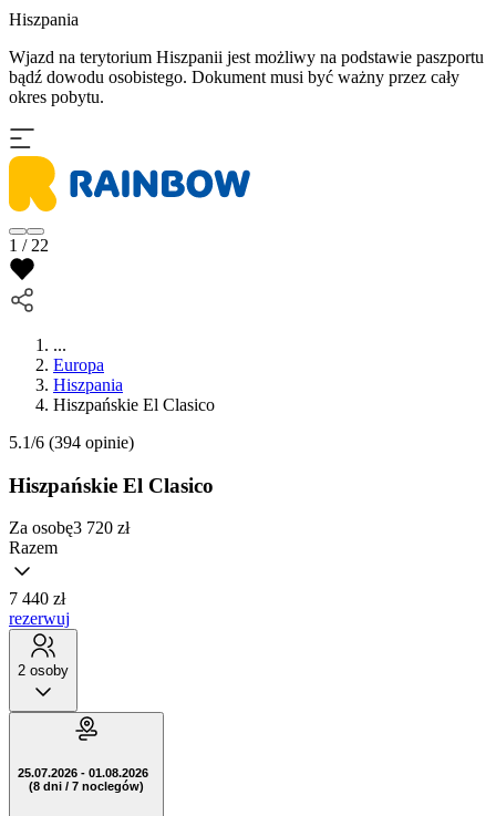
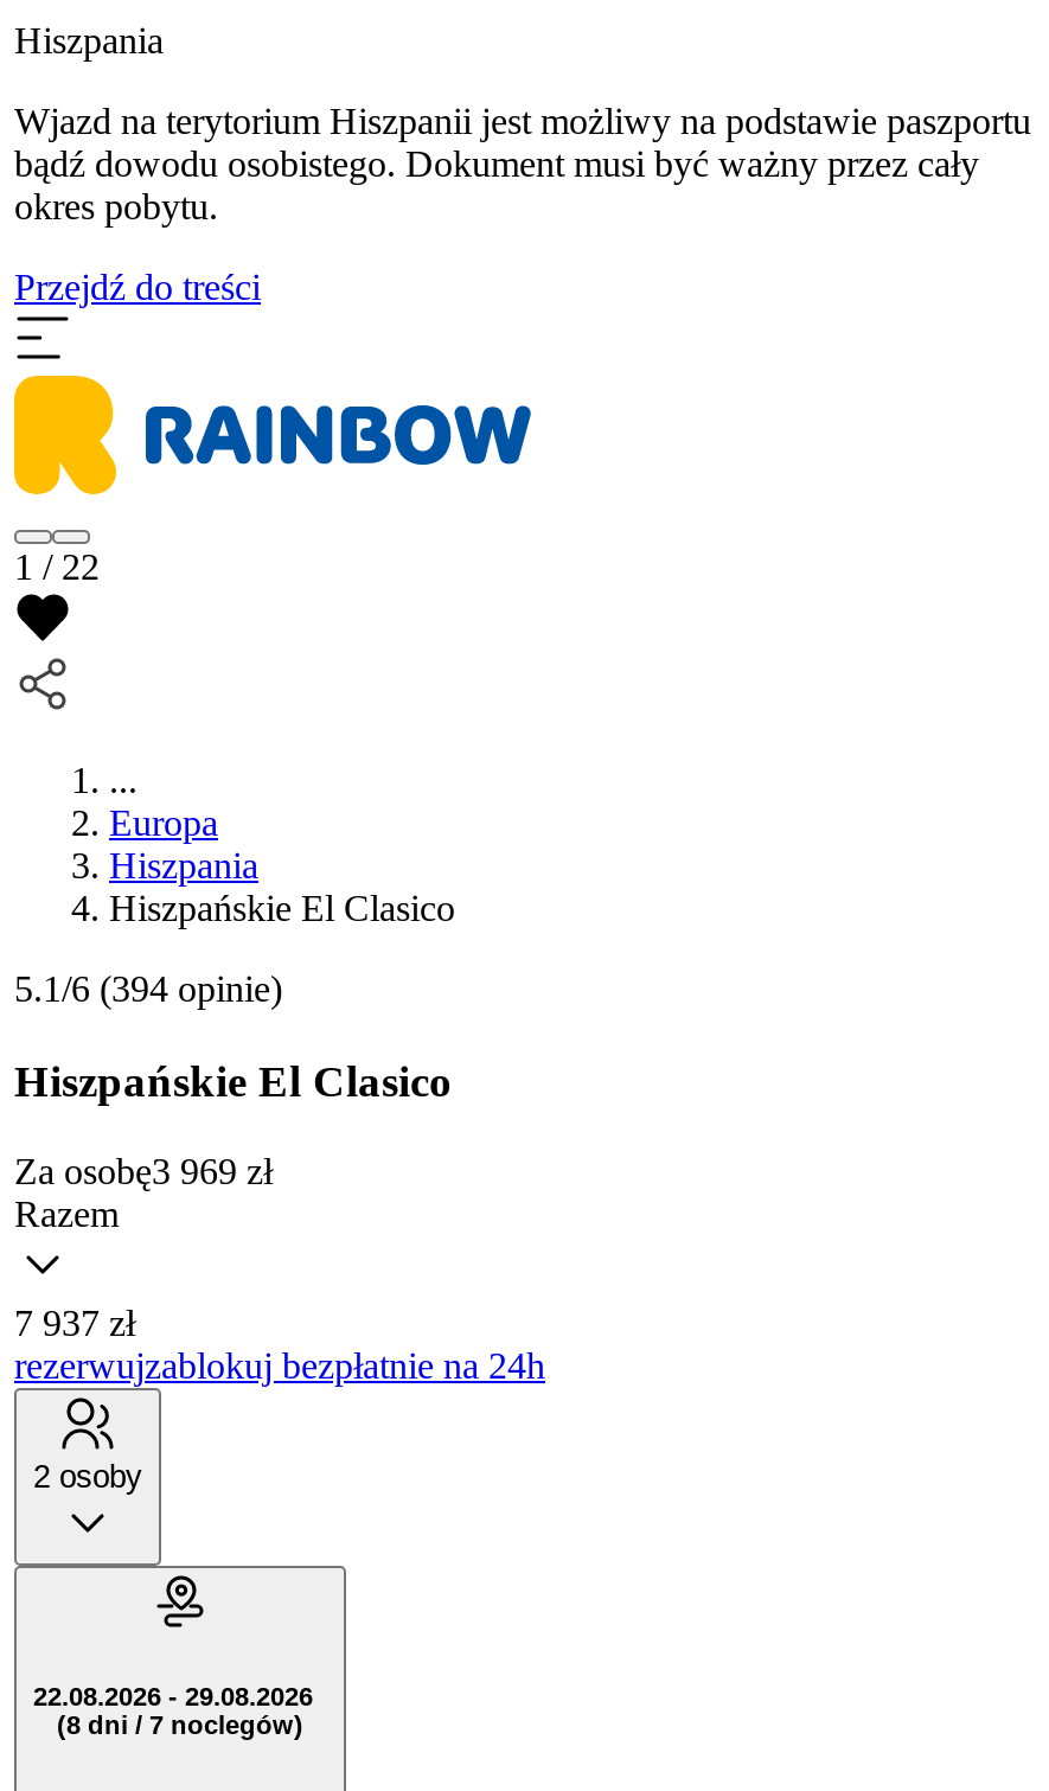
+ Przejdź do treści

- Za osobę3 720 zł
+ Za osobę3 969 zł

- 7 440 zł
- rezerwuj
+ 7 937 zł
+ rezerwujzablokuj bezpłatnie na 24h

- 25.07.2026 - 01.08.2026
+ 22.08.2026 - 29.08.2026
